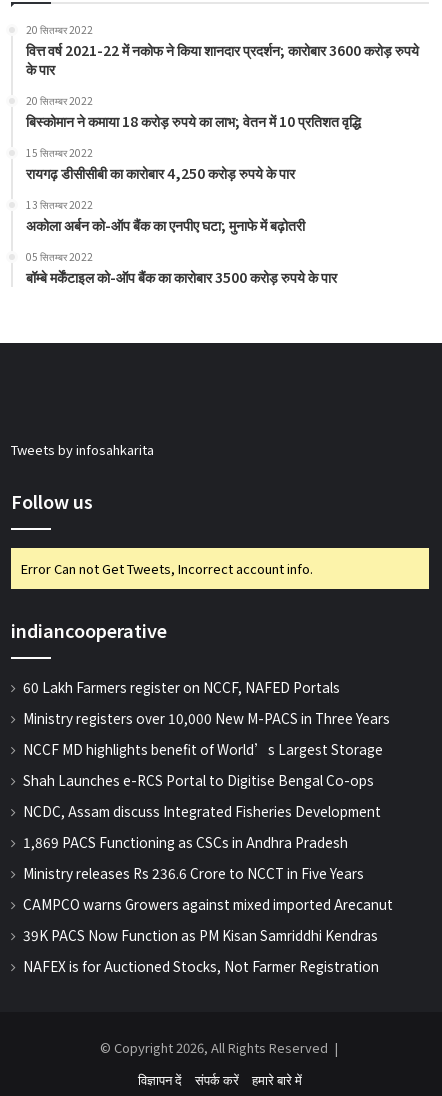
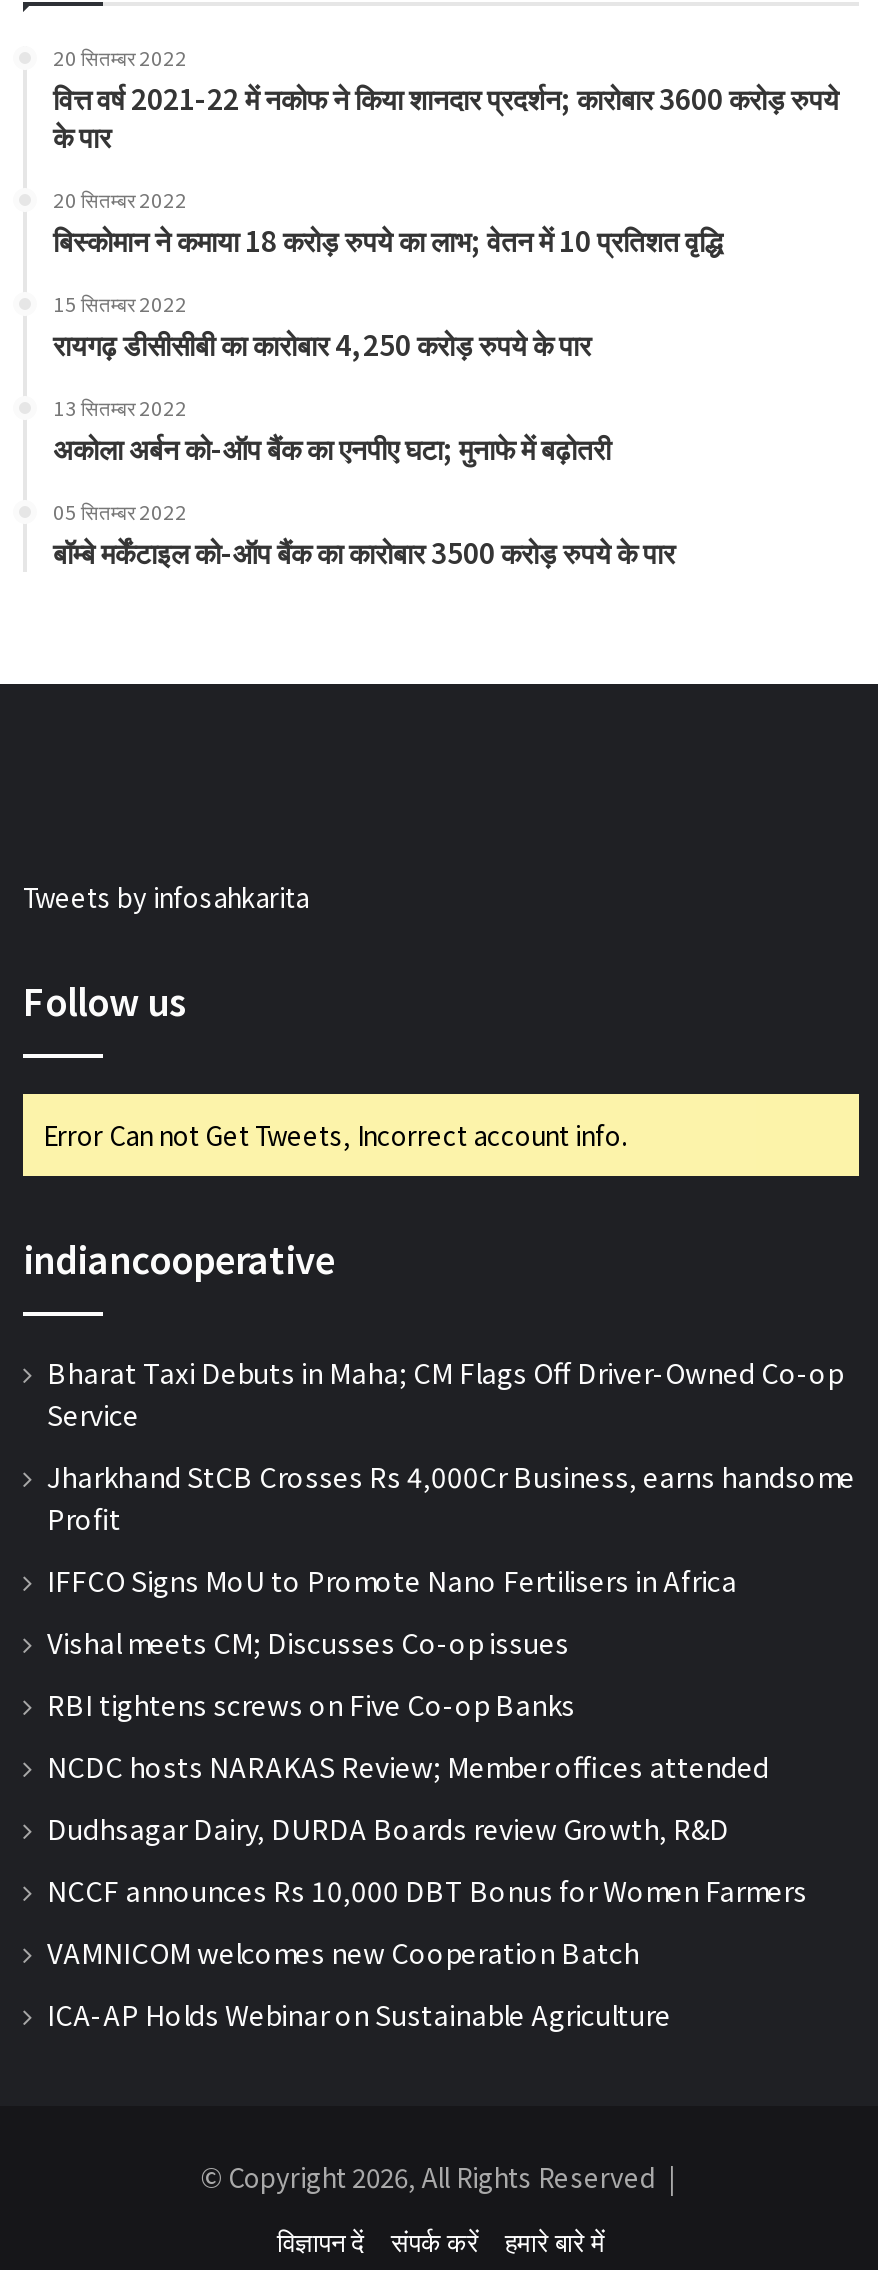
- 60 Lakh Farmers register on NCCF, NAFED Portals
+ Bharat Taxi Debuts in Maha; CM Flags Off Driver-Owned Co-op
+ Service

- Ministry registers over 10,000 New M-PACS in Three Years
+ Jharkhand StCB Crosses Rs 4,000Cr Business, earns handsome
+ Profit

- NCCF MD highlights benefit of World’s Largest Storage
+ IFFCO Signs MoU to Promote Nano Fertilisers in Africa

- Shah Launches e-RCS Portal to Digitise Bengal Co-ops
+ Vishal meets CM; Discusses Co-op issues

- NCDC, Assam discuss Integrated Fisheries Development
+ RBI tightens screws on Five Co-op Banks

- 1,869 PACS Functioning as CSCs in Andhra Pradesh
+ NCDC hosts NARAKAS Review; Member offices attended

- Ministry releases Rs 236.6 Crore to NCCT in Five Years
+ Dudhsagar Dairy, DURDA Boards review Growth, R&D

- CAMPCO warns Growers against mixed imported Arecanut
+ NCCF announces Rs 10,000 DBT Bonus for Women Farmers

- 39K PACS Now Function as PM Kisan Samriddhi Kendras
+ VAMNICOM welcomes new Cooperation Batch

- NAFEX is for Auctioned Stocks, Not Farmer Registration
+ ICA-AP Holds Webinar on Sustainable Agriculture
